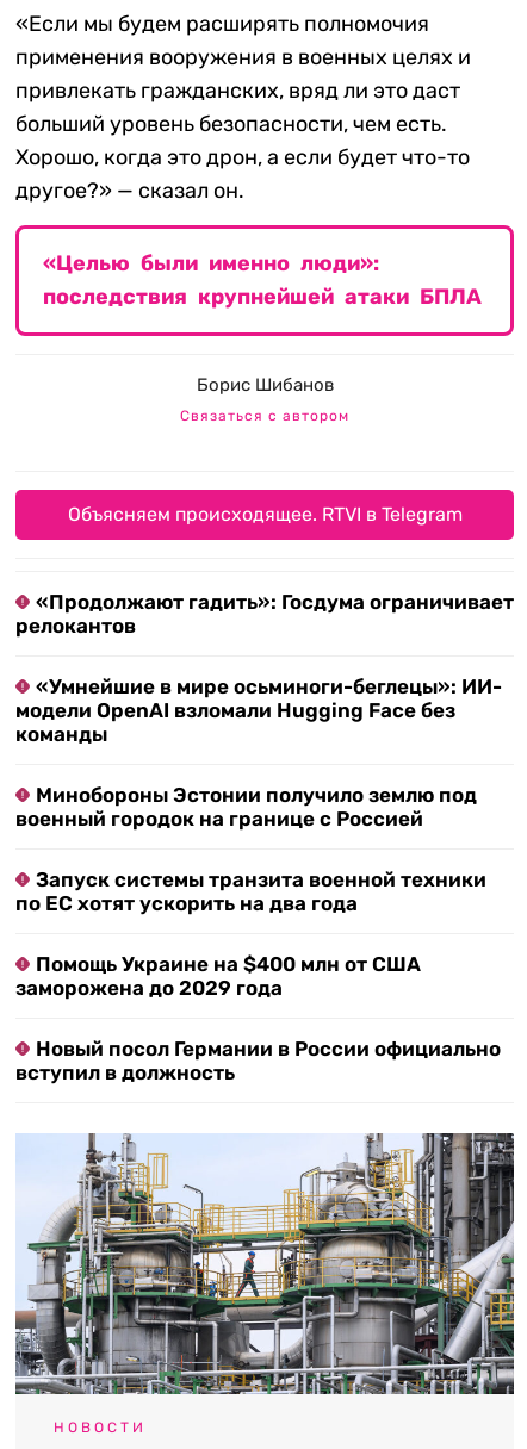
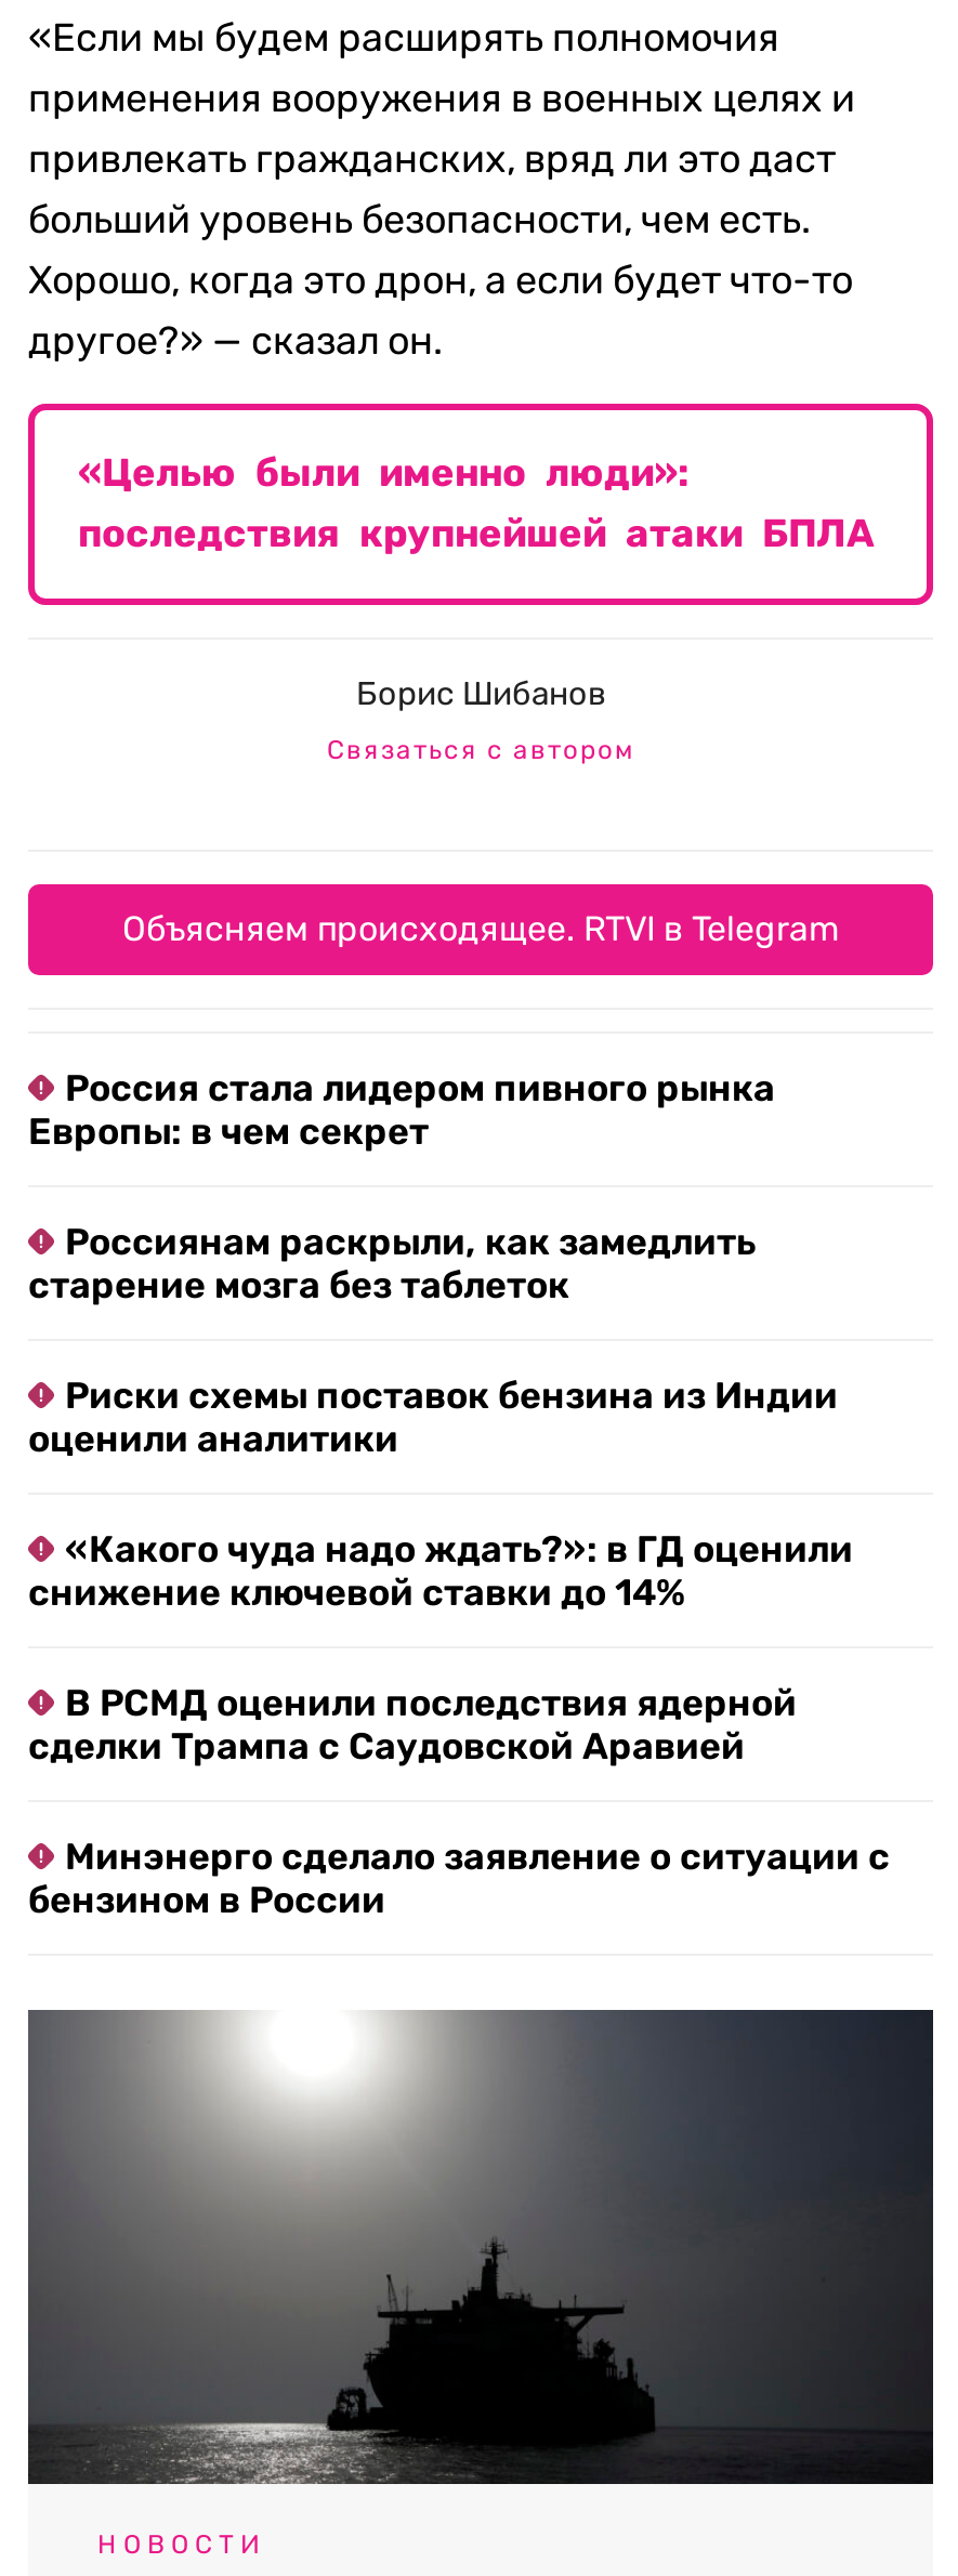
- «Продолжают гадить»: Госдума ограничивает
- релокантов
+ Россия стала лидером пивного рынка
+ Европы: в чем секрет

- «Умнейшие в мире осьминоги-беглецы»: ИИ-
- модели OpenAI взломали Hugging Face без
- команды
+ Россиянам раскрыли, как замедлить
+ старение мозга без таблеток

- Минобороны Эстонии получило землю под
- военный городок на границе с Россией
+ Риски схемы поставок бензина из Индии
+ оценили аналитики

- Запуск системы транзита военной техники
- по ЕС хотят ускорить на два года
+ «Какого чуда надо ждать?»: в ГД оценили
+ снижение ключевой ставки до 14%

- Помощь Украине на $400 млн от США
- заморожена до 2029 года
+ В РСМД оценили последствия ядерной
+ сделки Трампа с Саудовской Аравией

- Новый посол Германии в России официально
- вступил в должность
+ Минэнерго сделало заявление о ситуации с
+ бензином в России

- [image]
+ [image]
